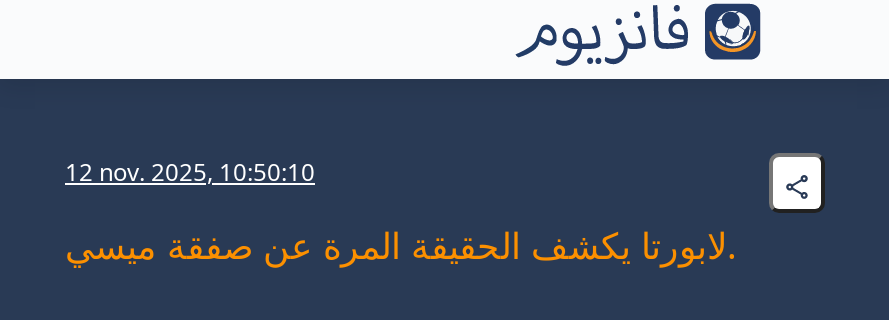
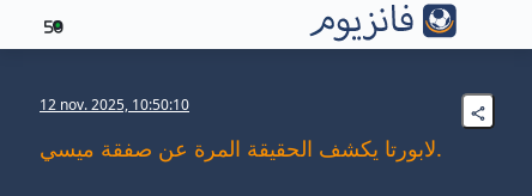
+ 50
